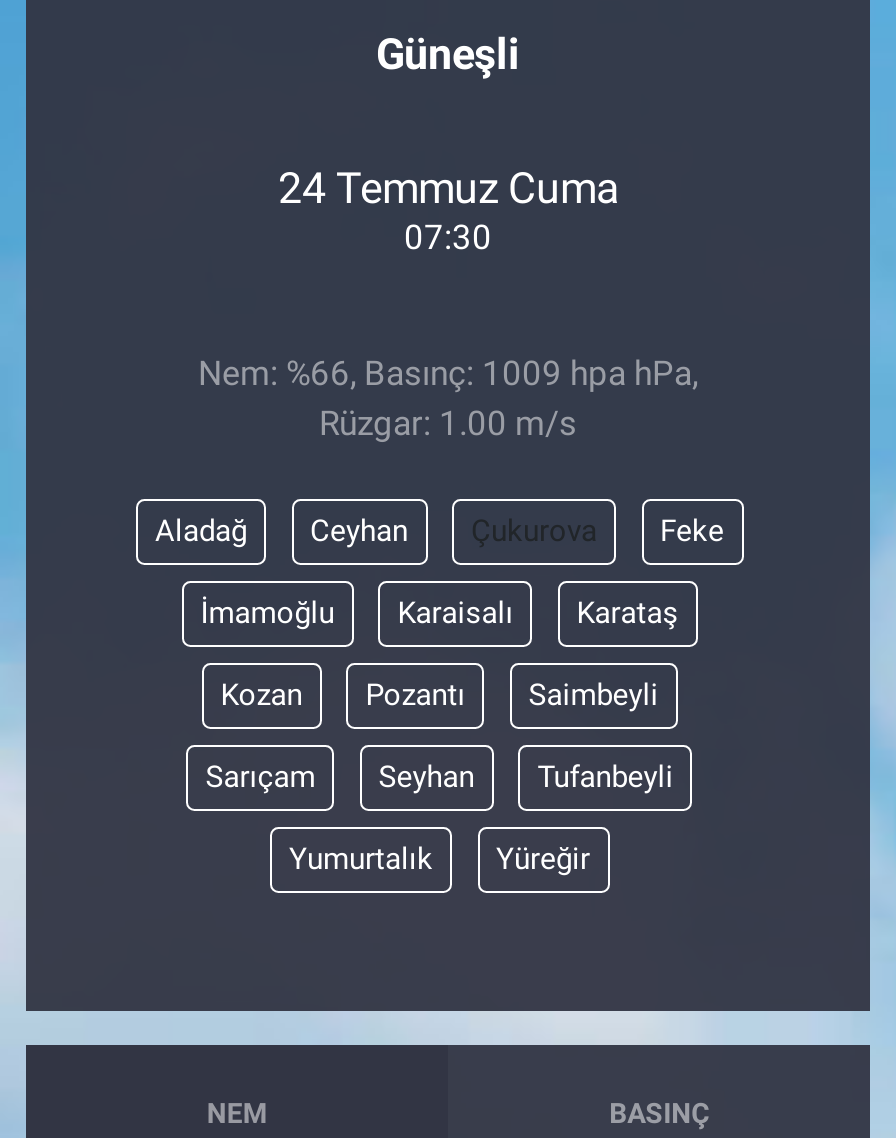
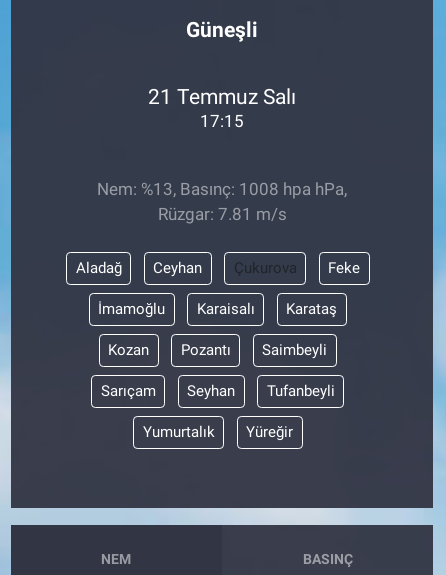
- 24 Temmuz Cuma
+ 21 Temmuz Salı

- 07:30
+ 17:15

- Nem: %66, Basınç: 1009 hpa hPa,
+ Nem: %13, Basınç: 1008 hpa hPa,

- Rüzgar: 1.00 m/s
+ Rüzgar: 7.81 m/s
